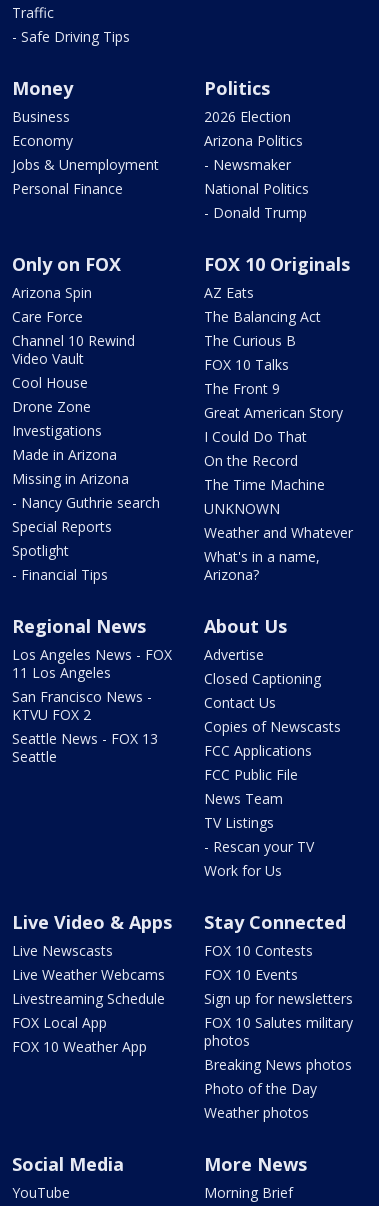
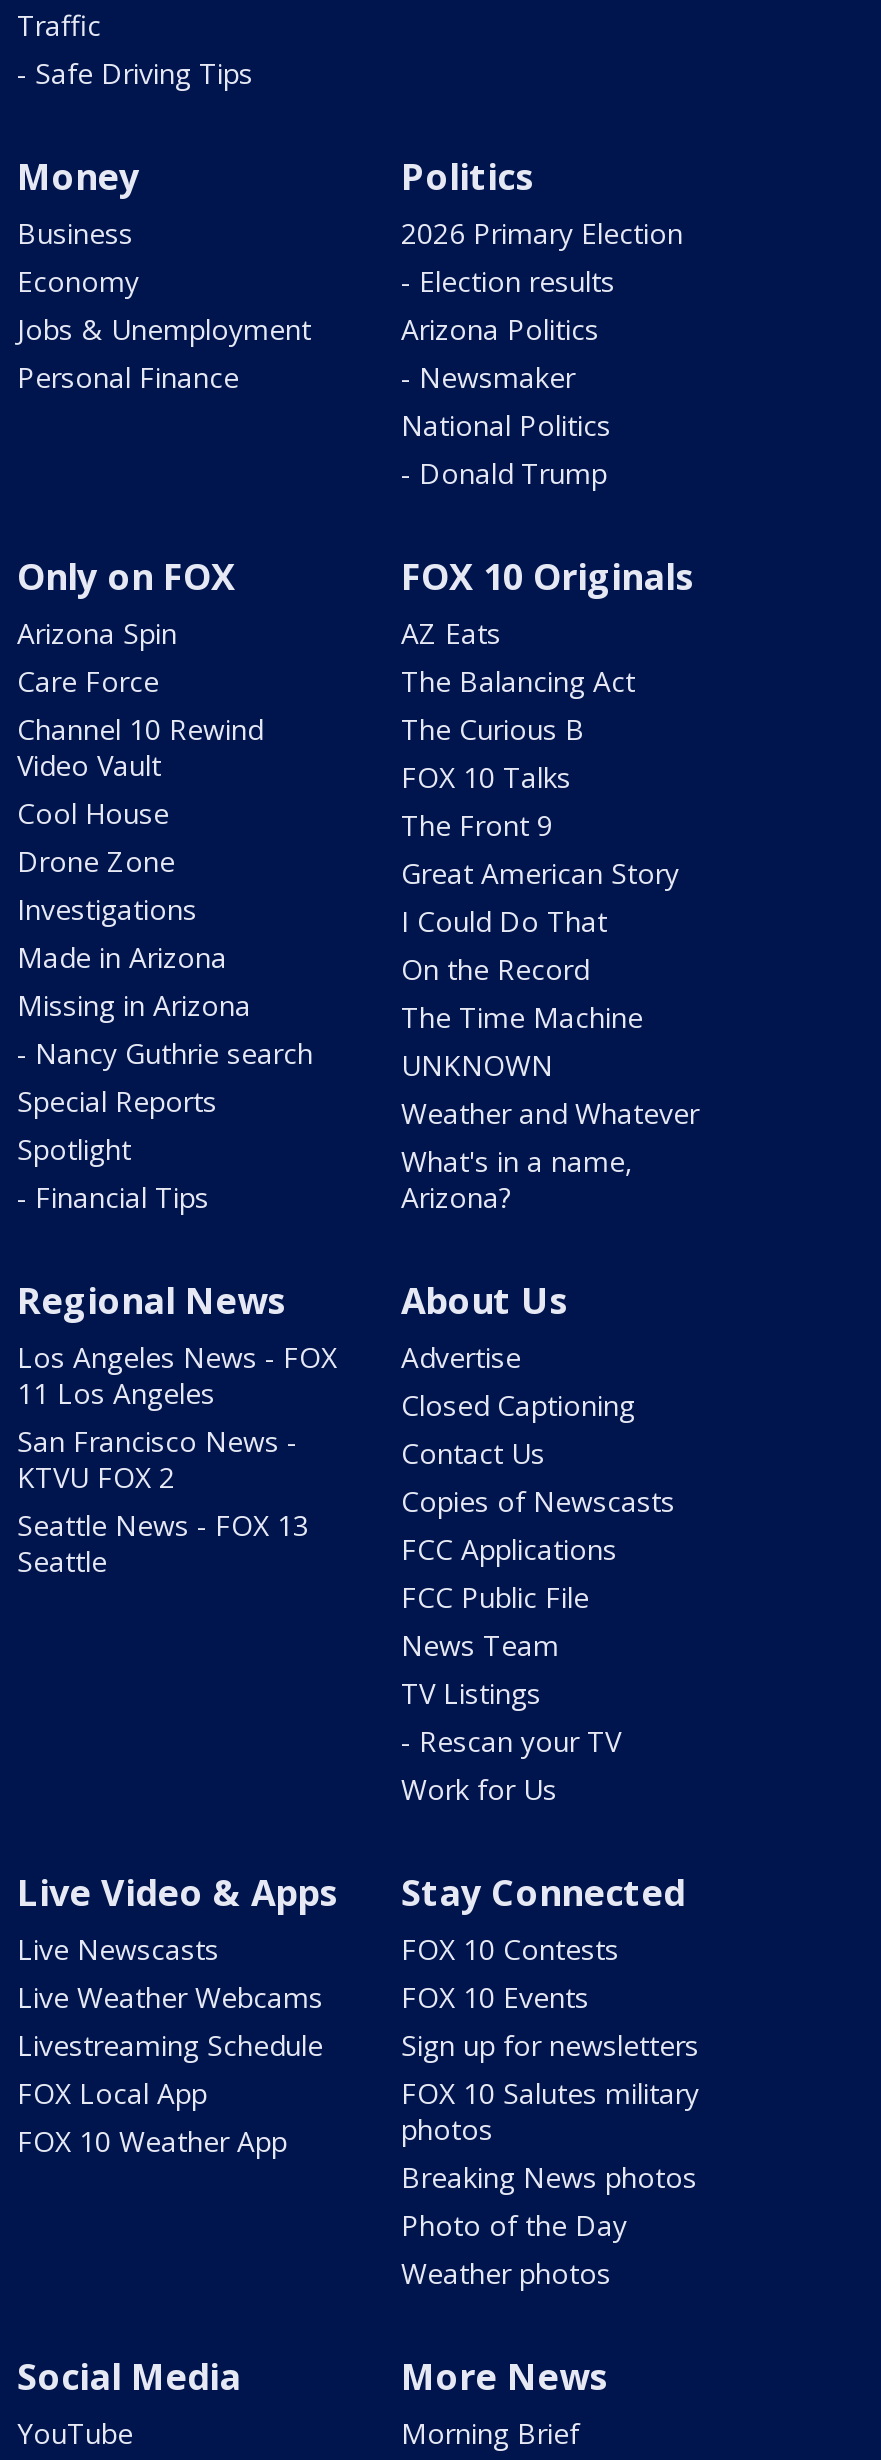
- 2026 Election
+ 2026 Primary Election
+ - Election results
